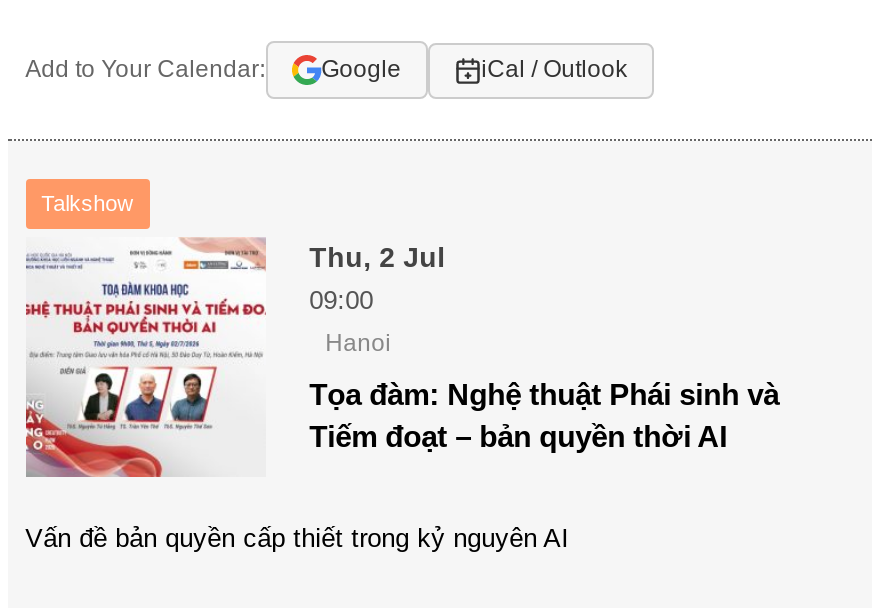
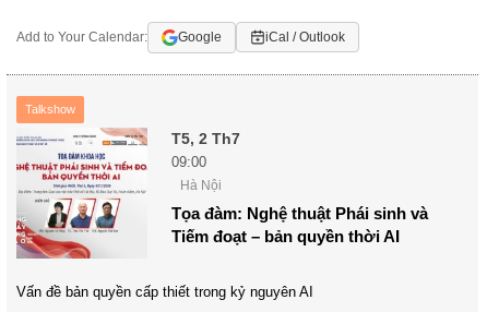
- Thu, 2 Jul
+ T5, 2 Th7

- Hanoi
+ Hà Nội
